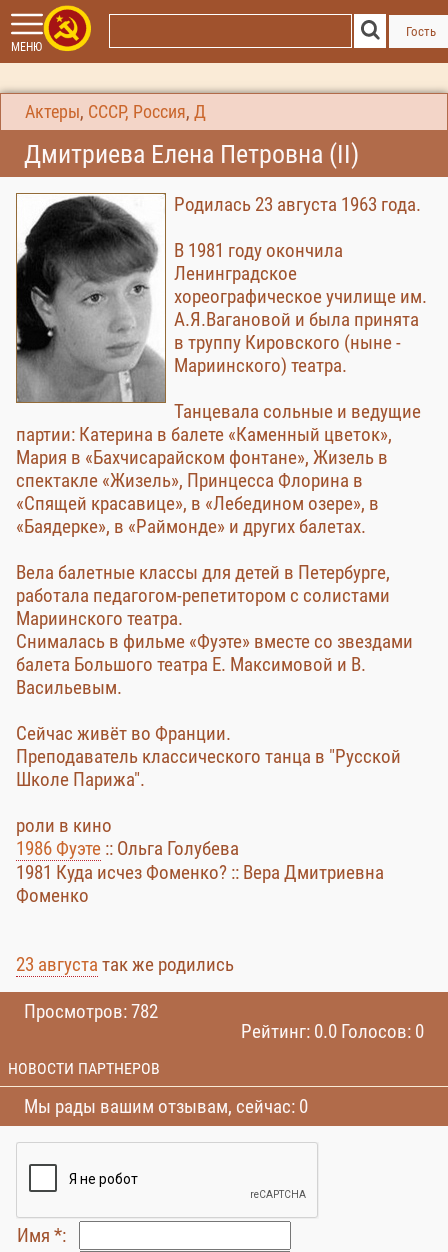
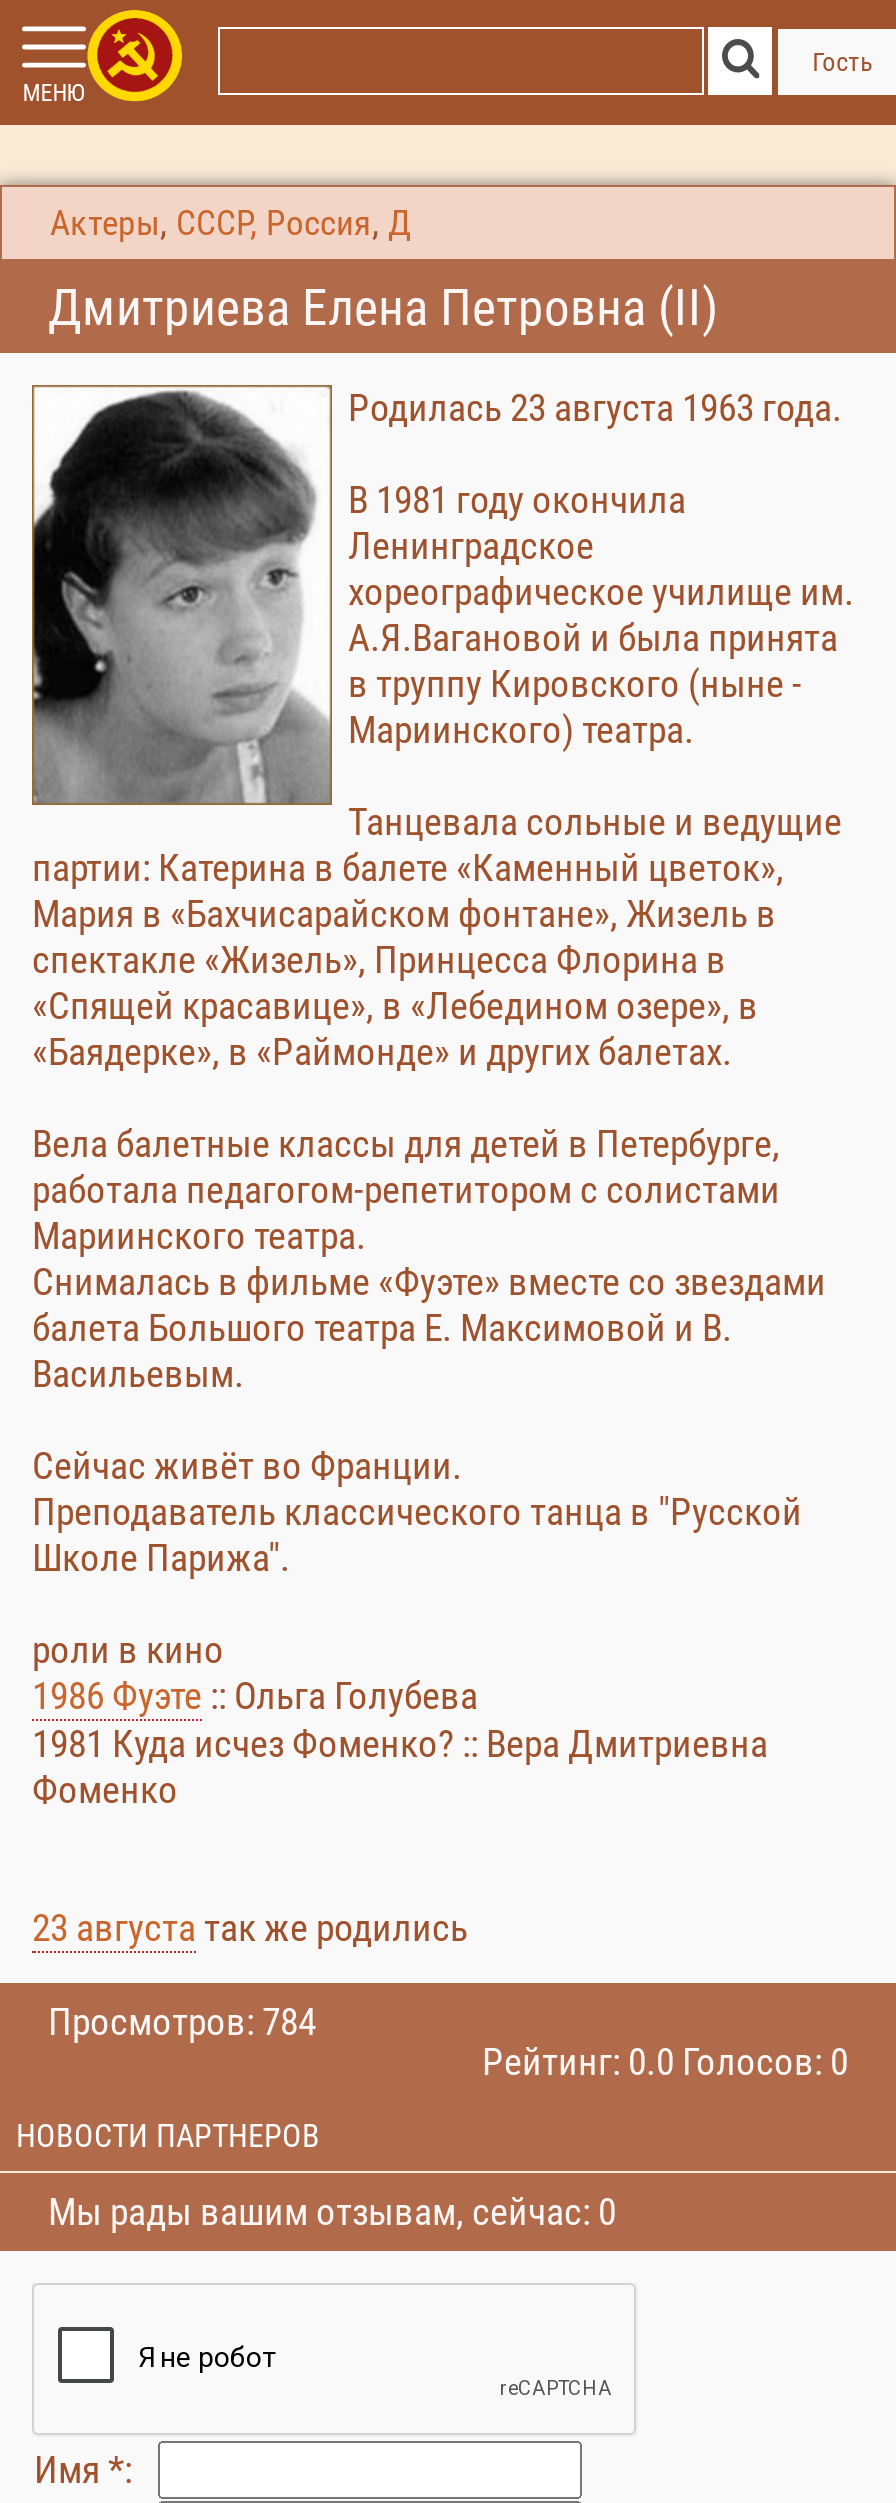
- Просмотров: 782
+ Просмотров: 784
